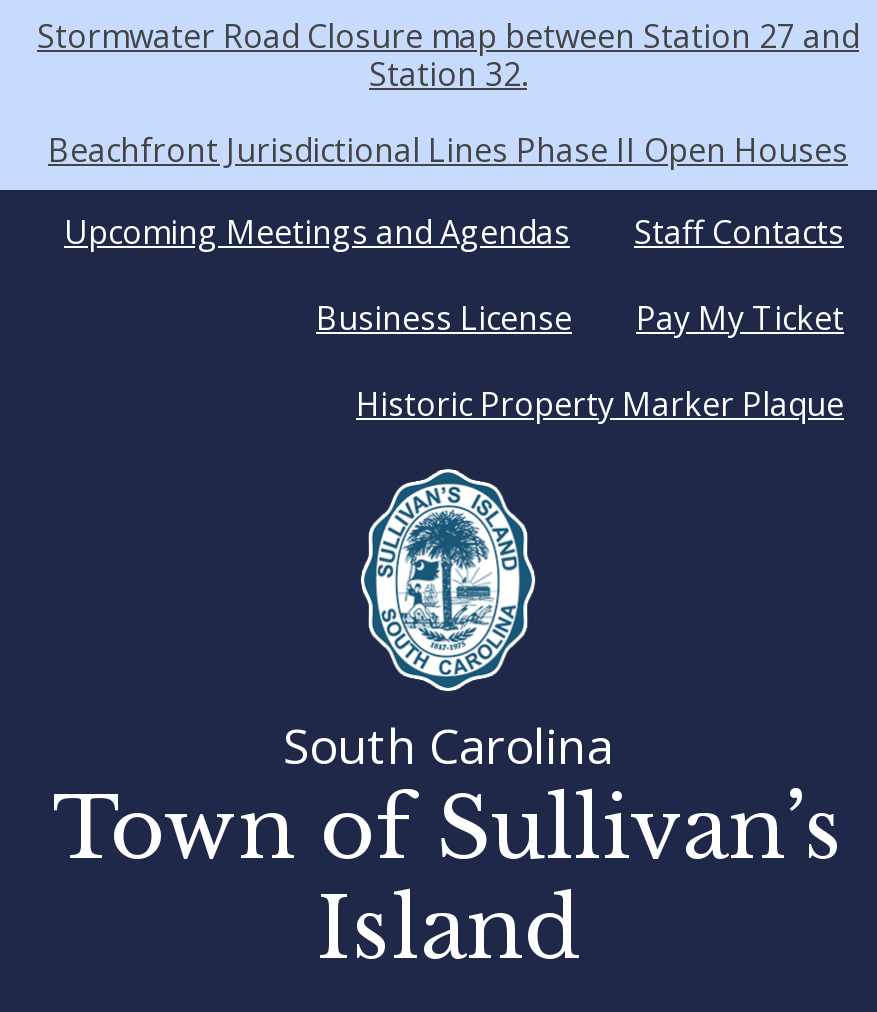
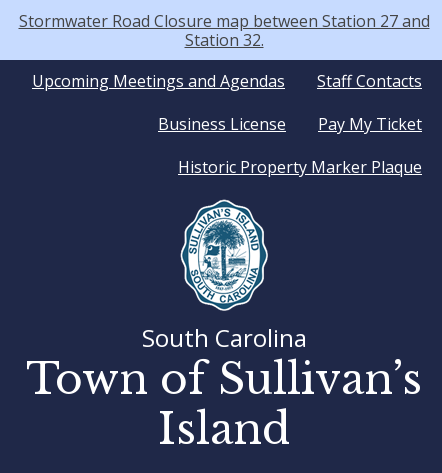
- Beachfront Jurisdictional Lines Phase II Open Houses
